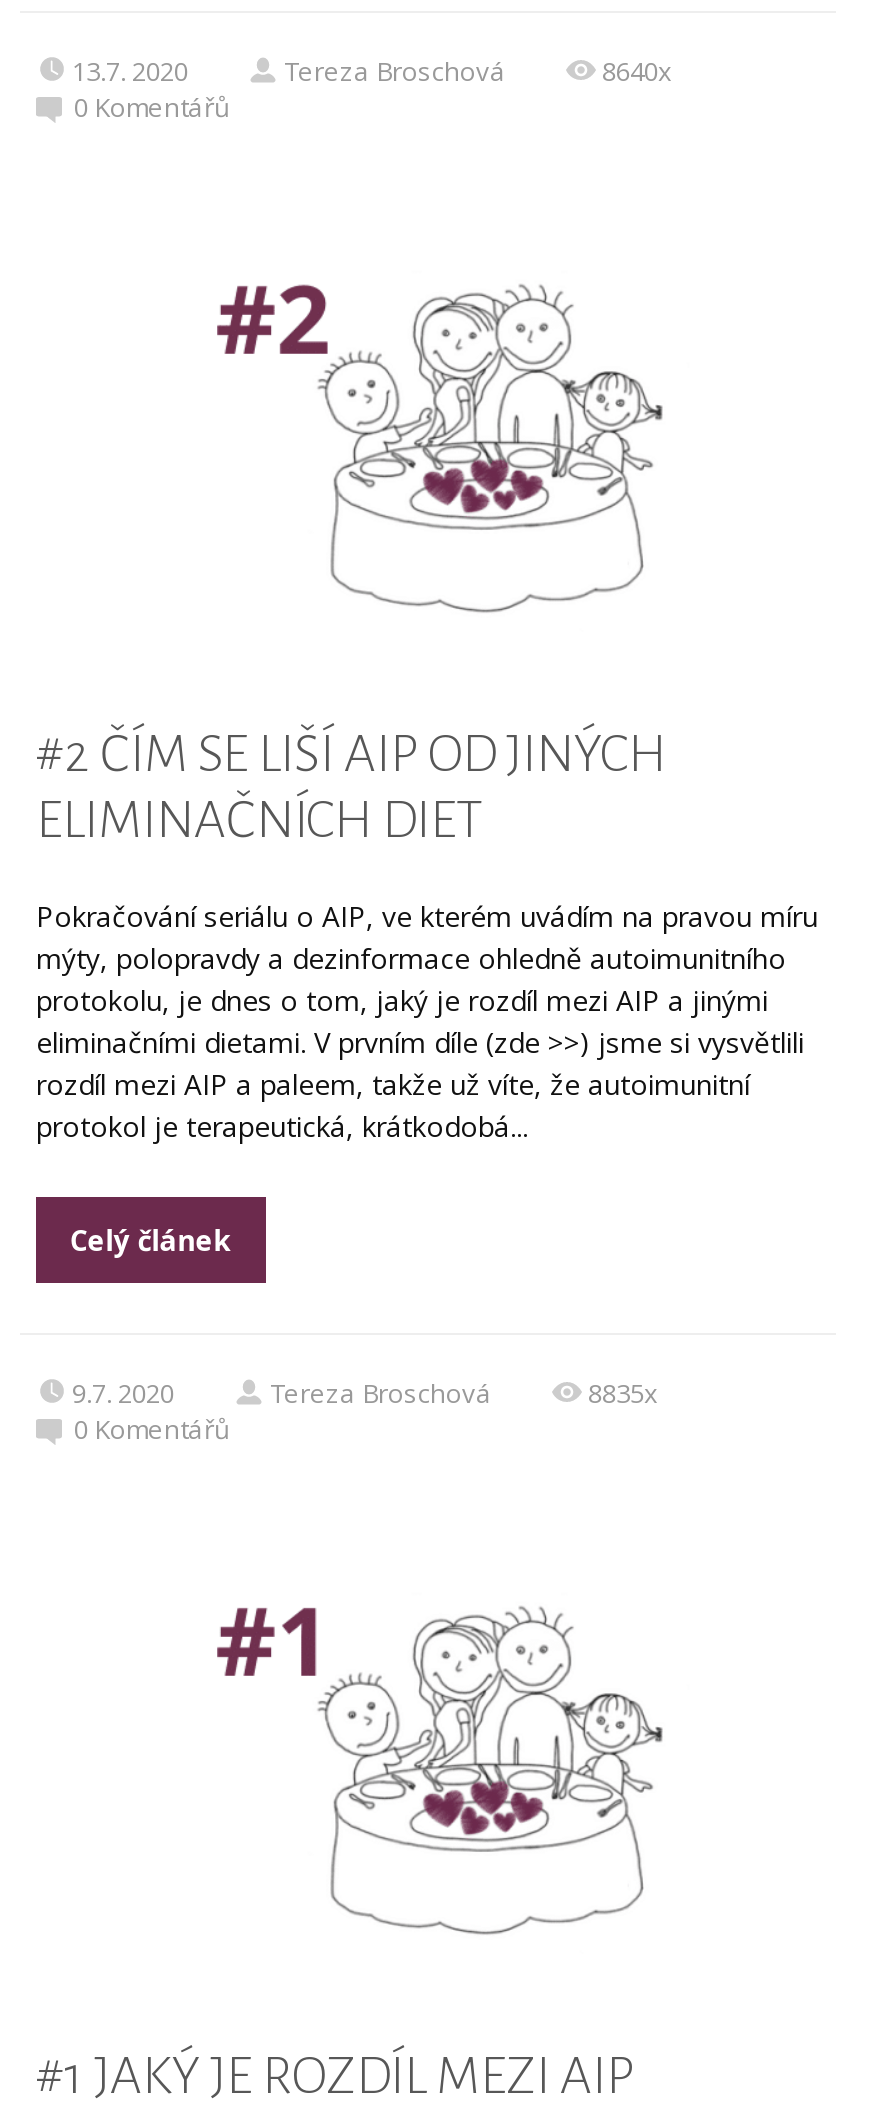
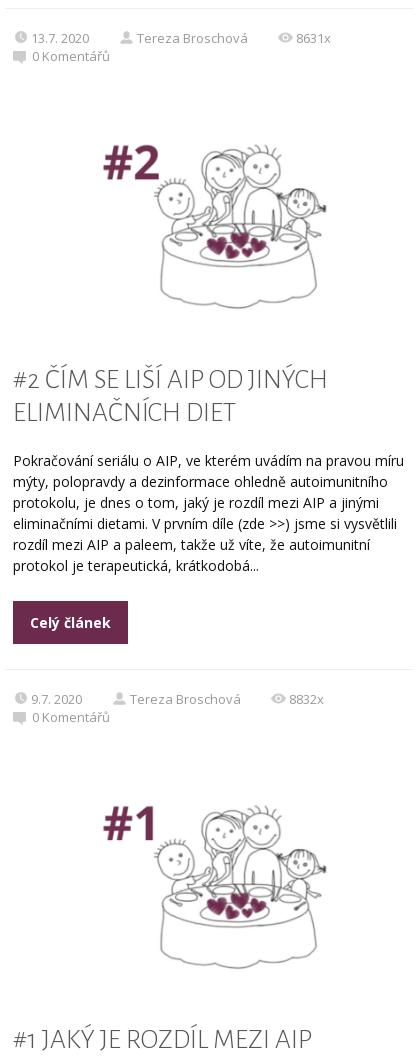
- 8640x
+ 8631x

- 8835x
+ 8832x
